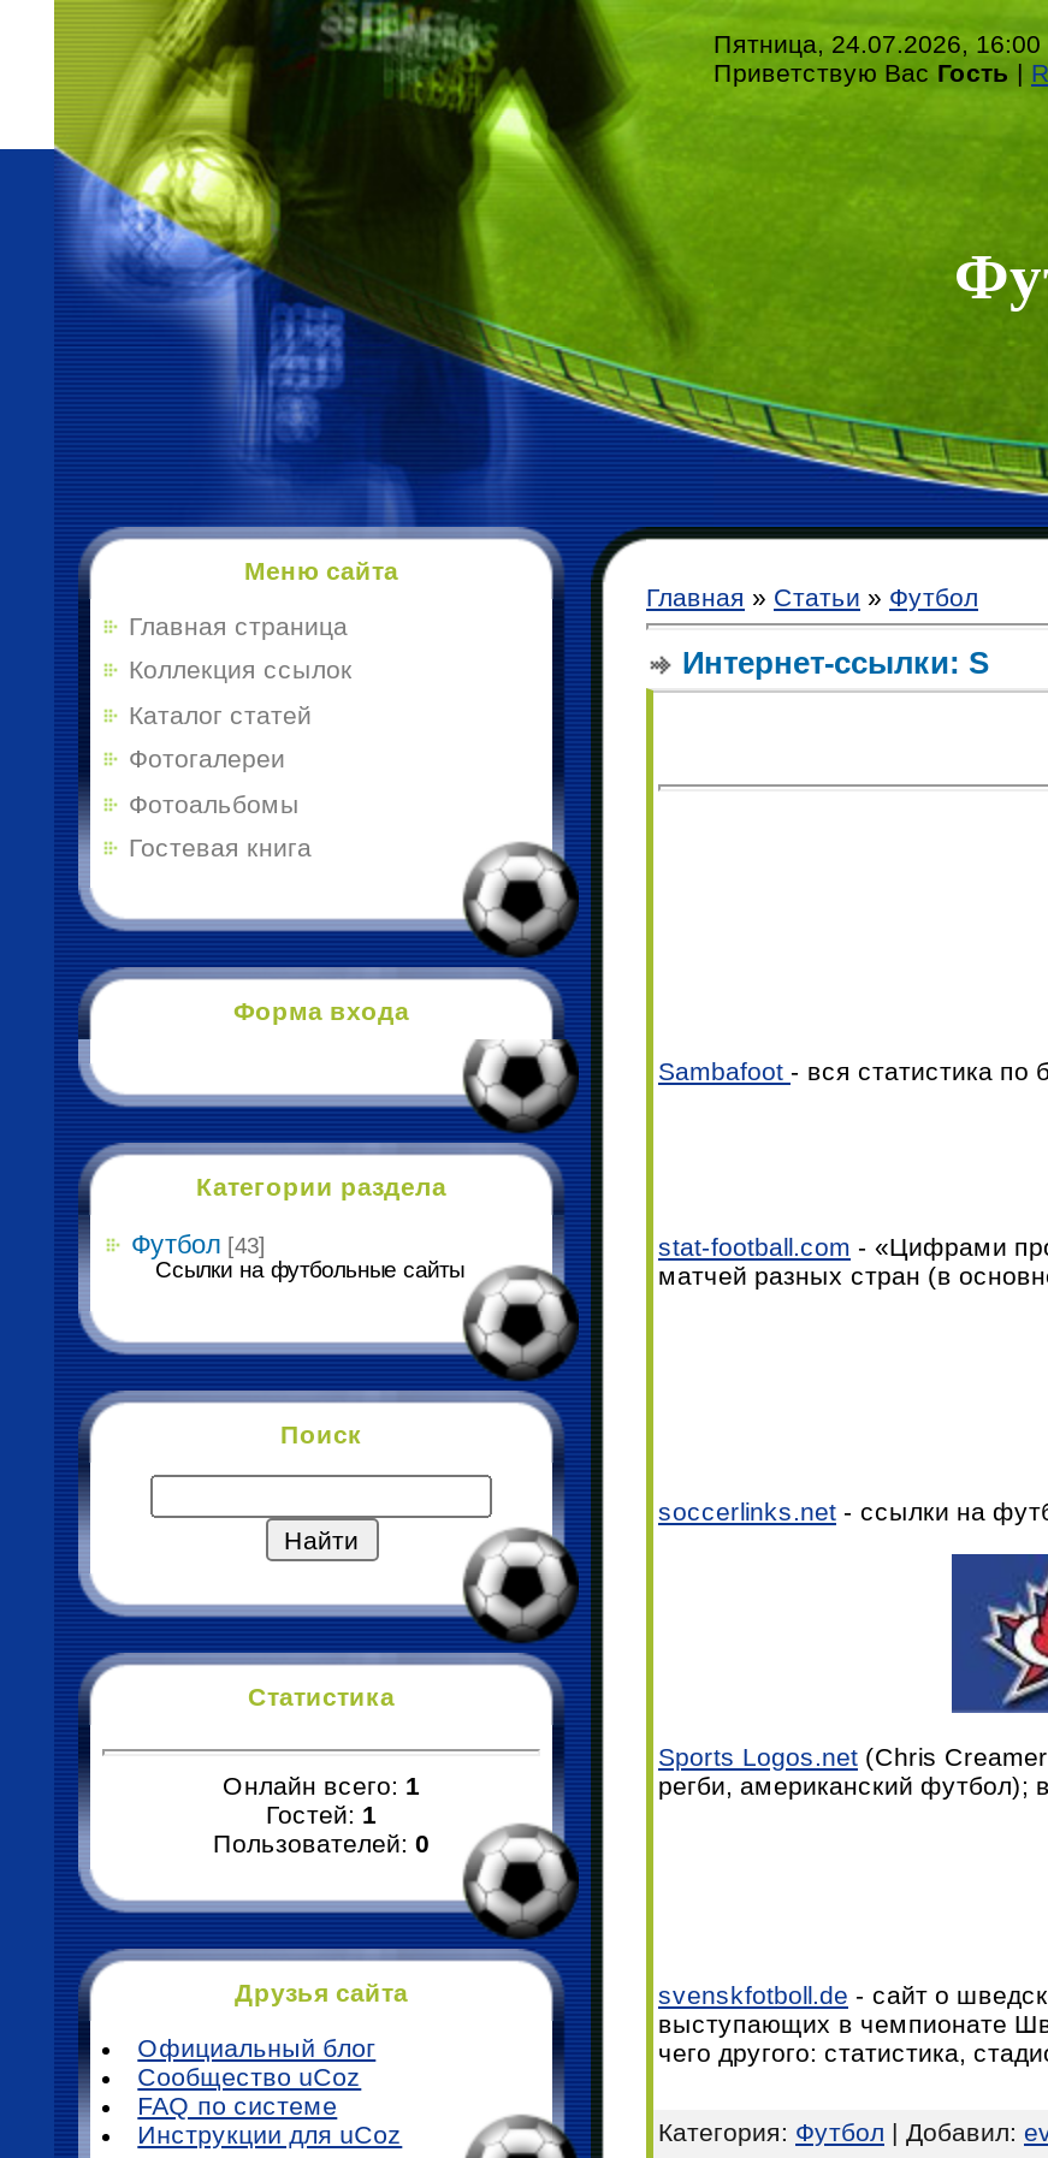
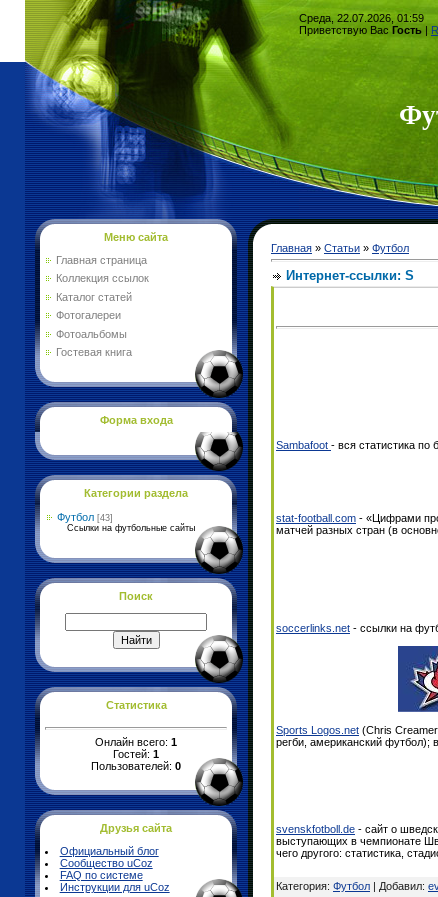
- Пятница, 24.07.2026, 16:00
+ Среда, 22.07.2026, 01:59
